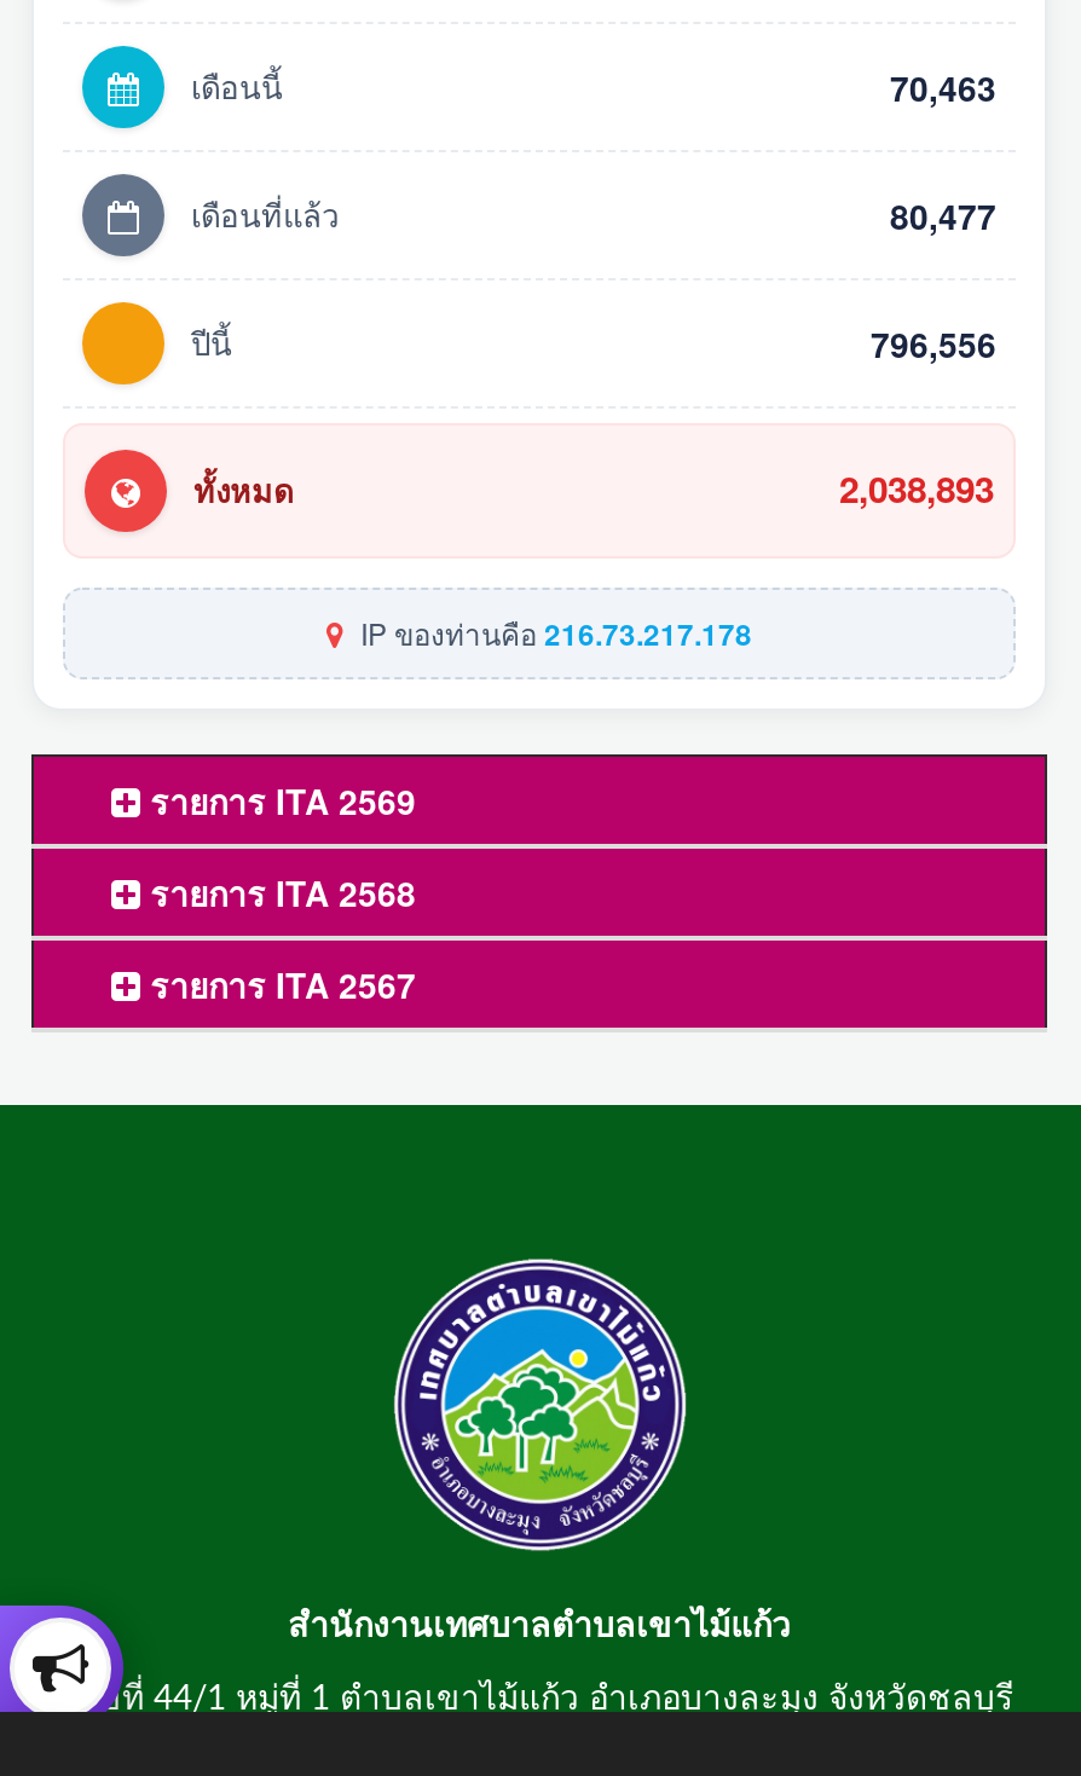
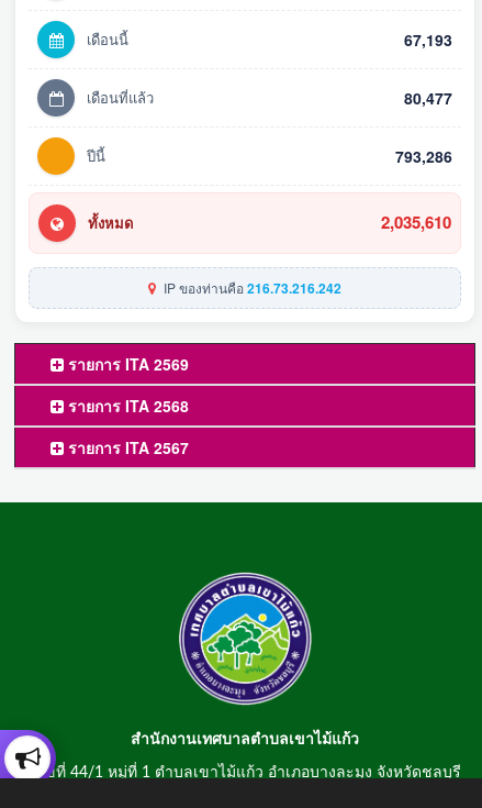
- 70,463
+ 67,193

- 796,556
+ 793,286

- 2,038,893
+ 2,035,610

- IP ของท่านคือ216.73.217.178
+ IP ของท่านคือ216.73.216.242
